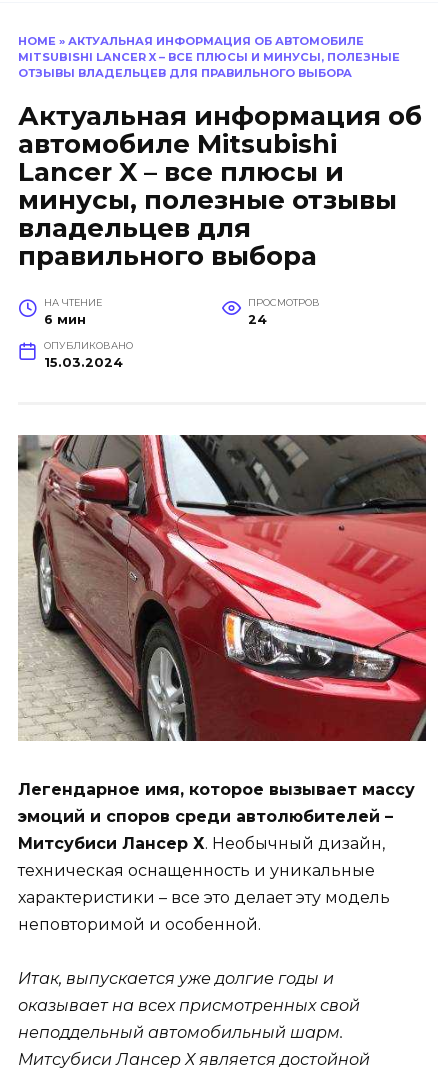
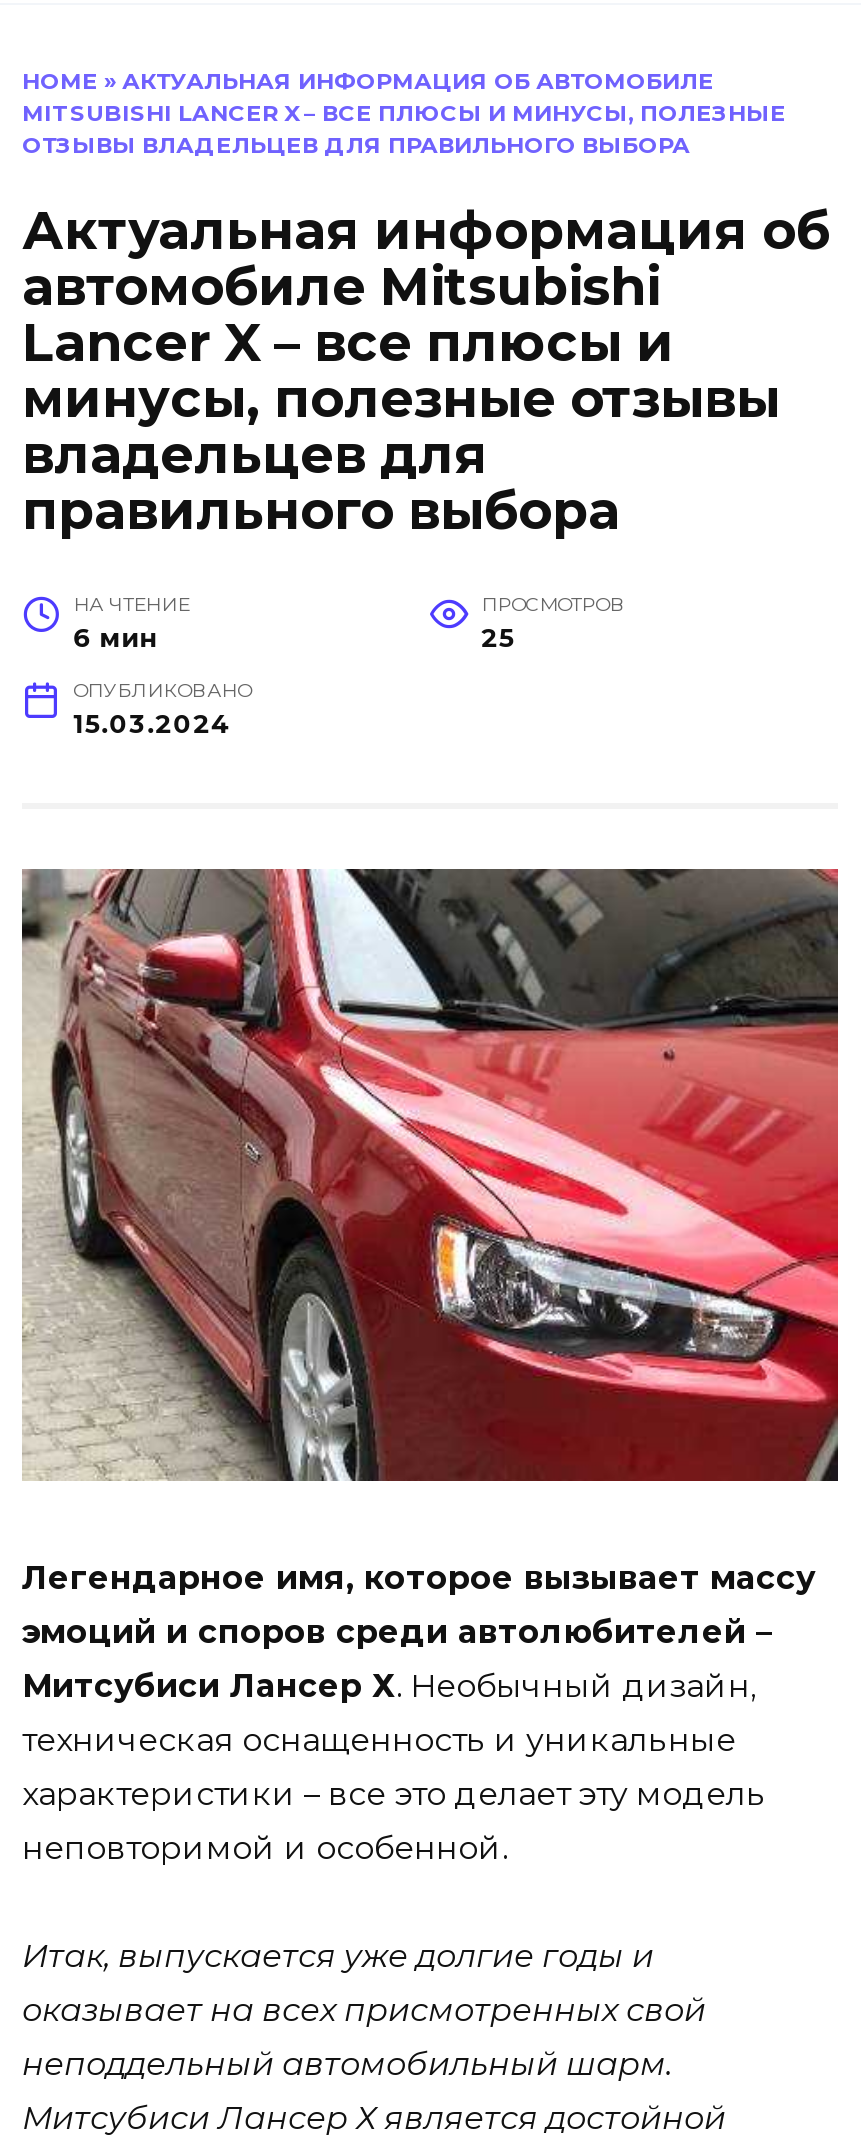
- 24
+ 25
